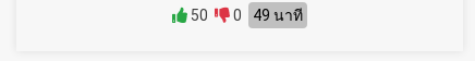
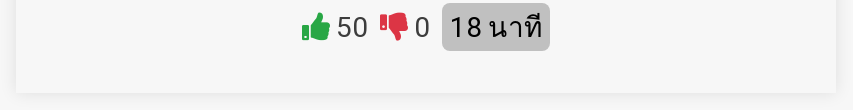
- 50 0 49 นาที
+ 50 0 18 นาที
